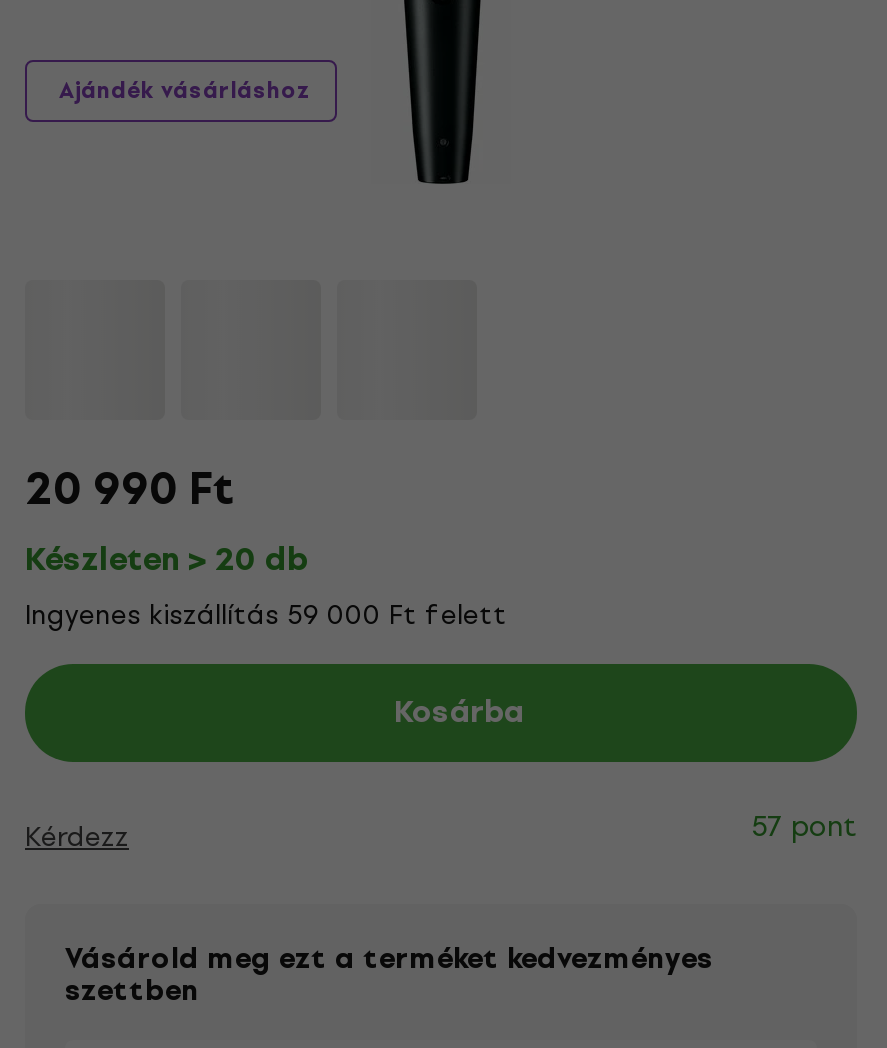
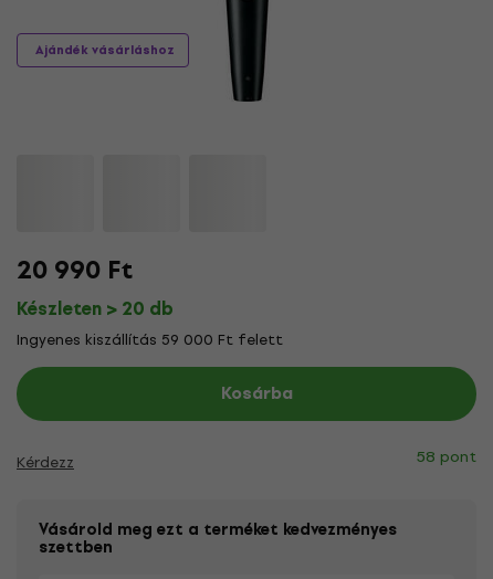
- 57 pont
+ 58 pont
